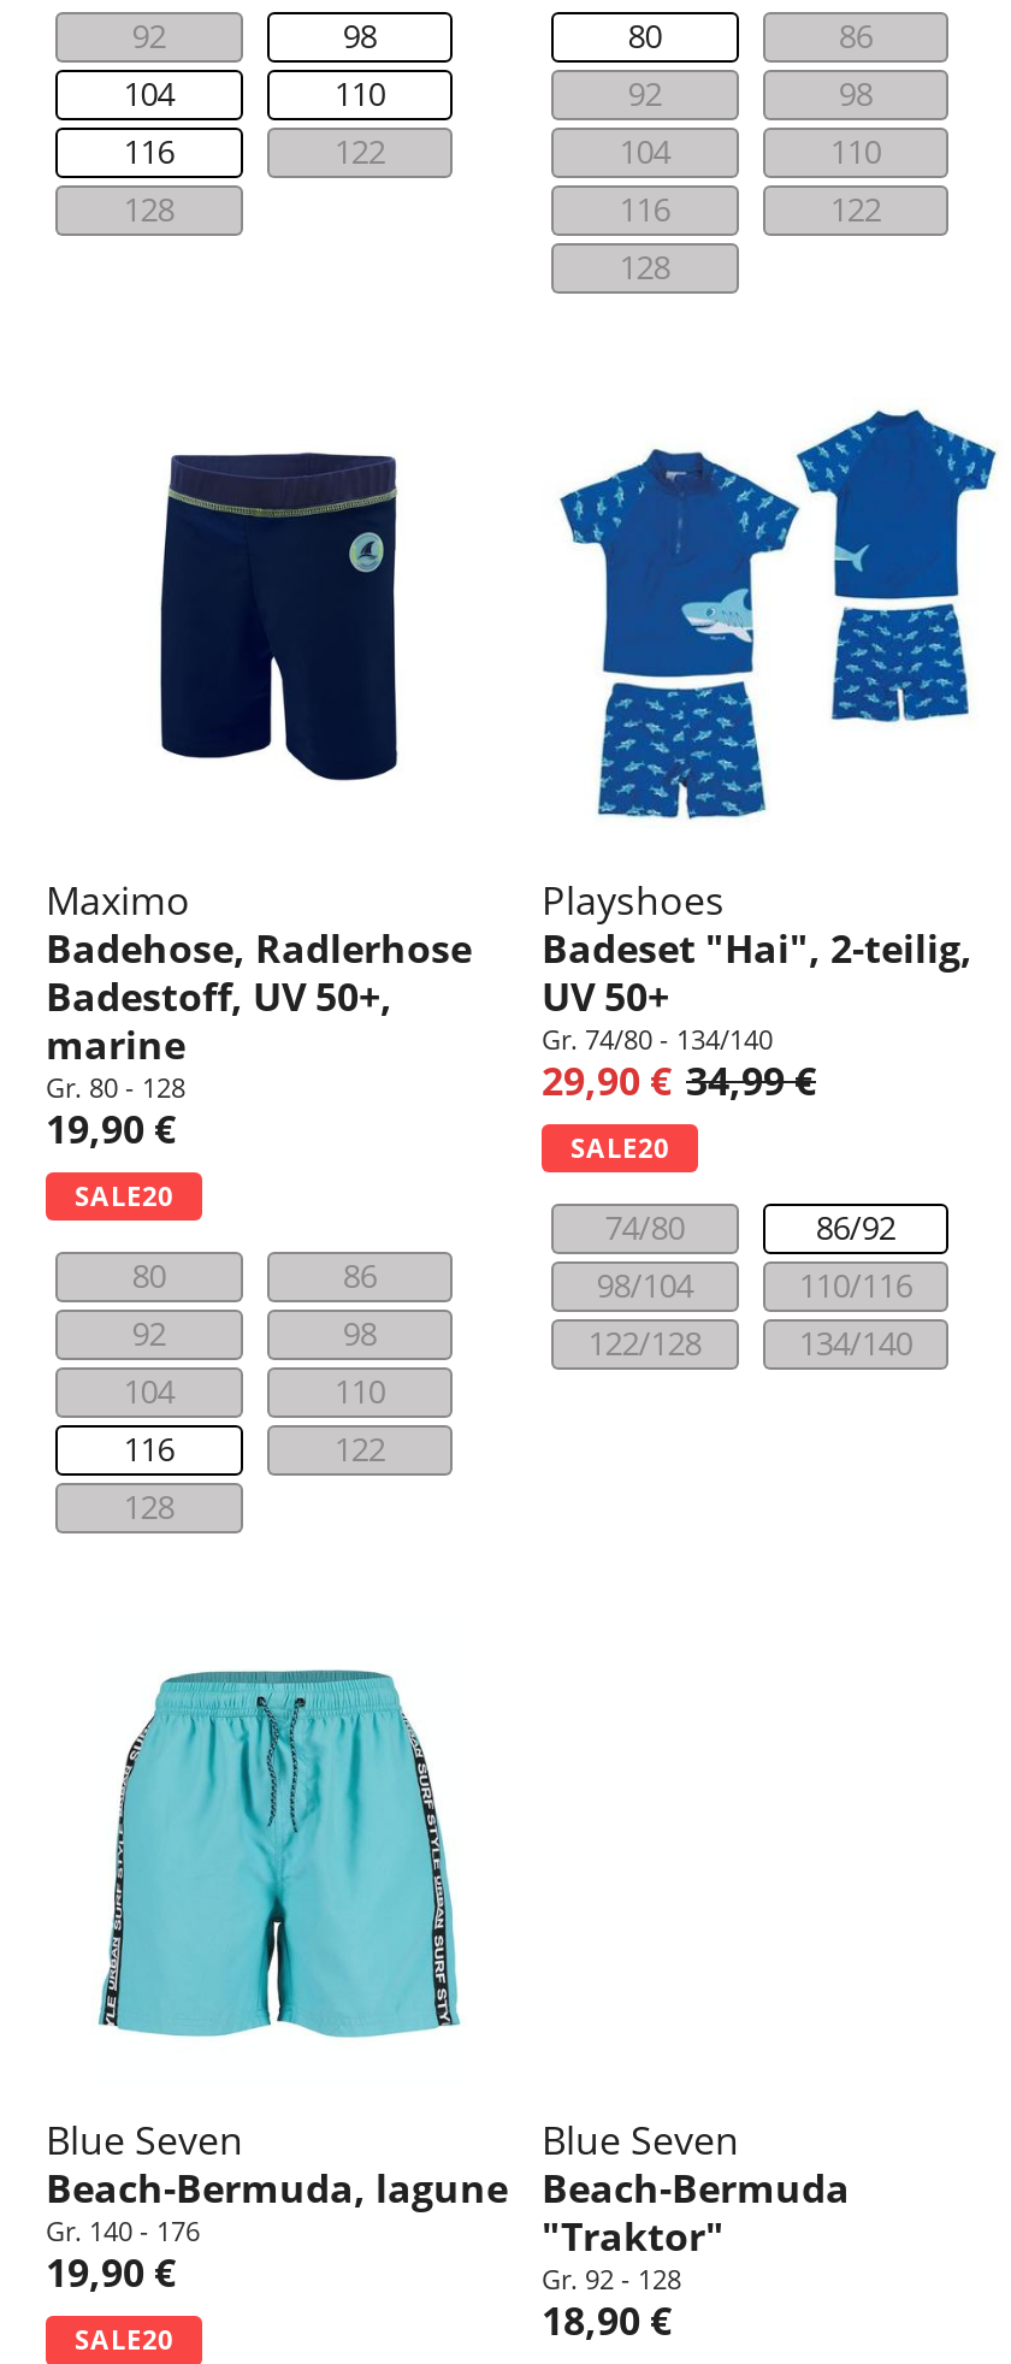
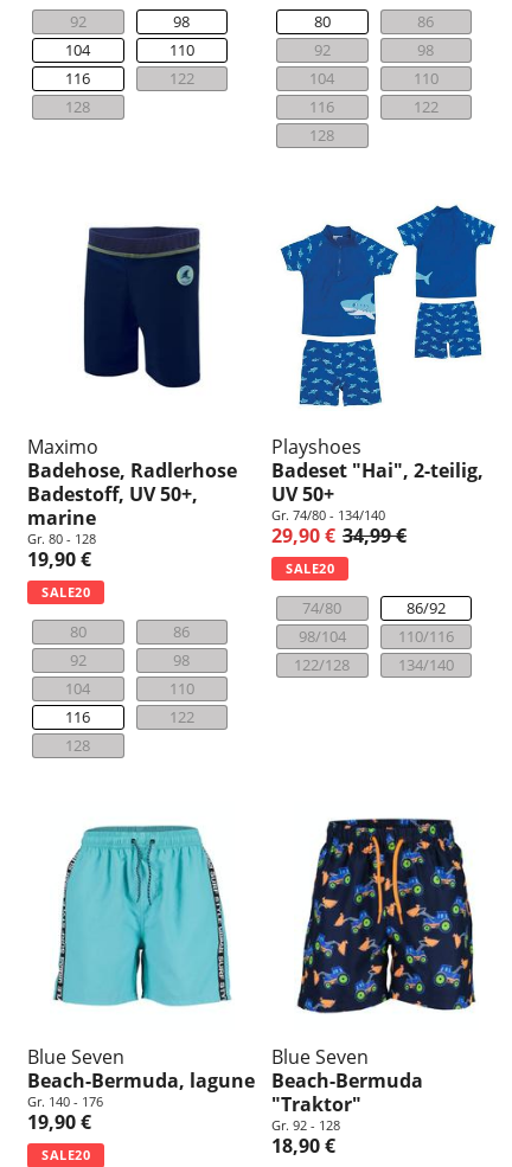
+ [image]
